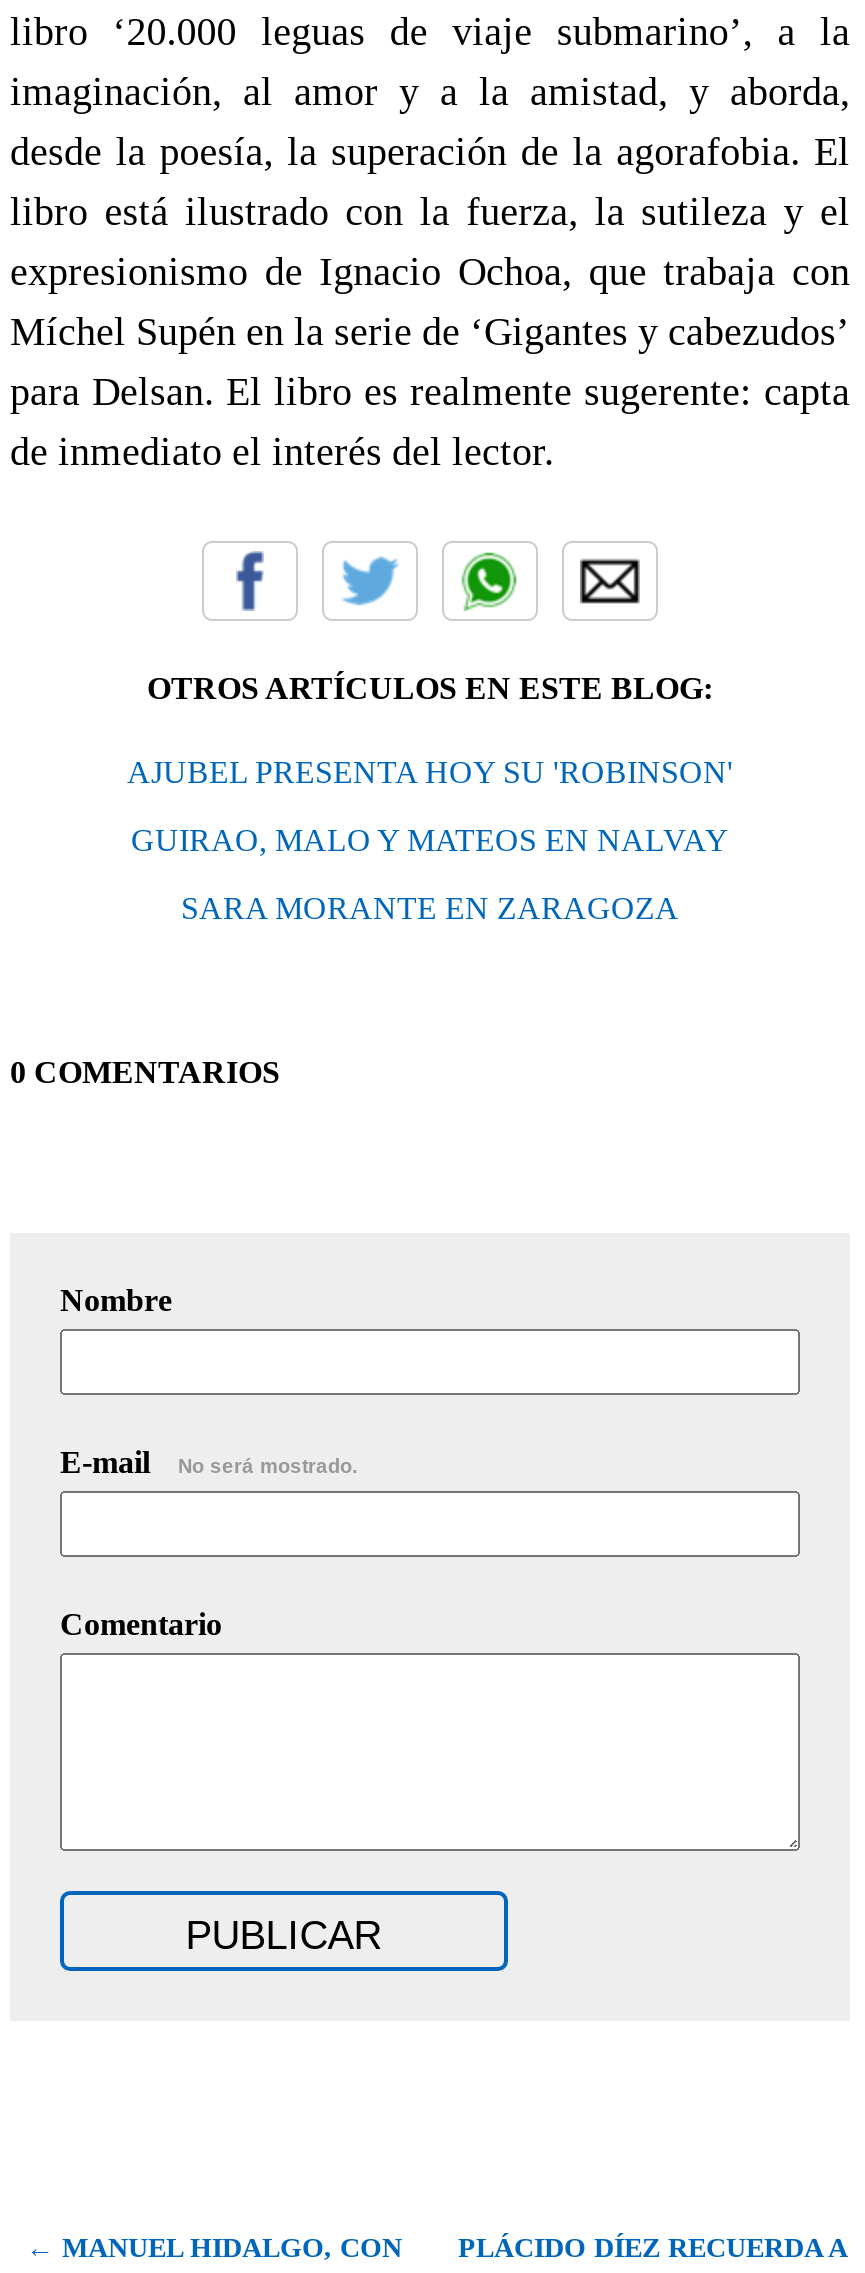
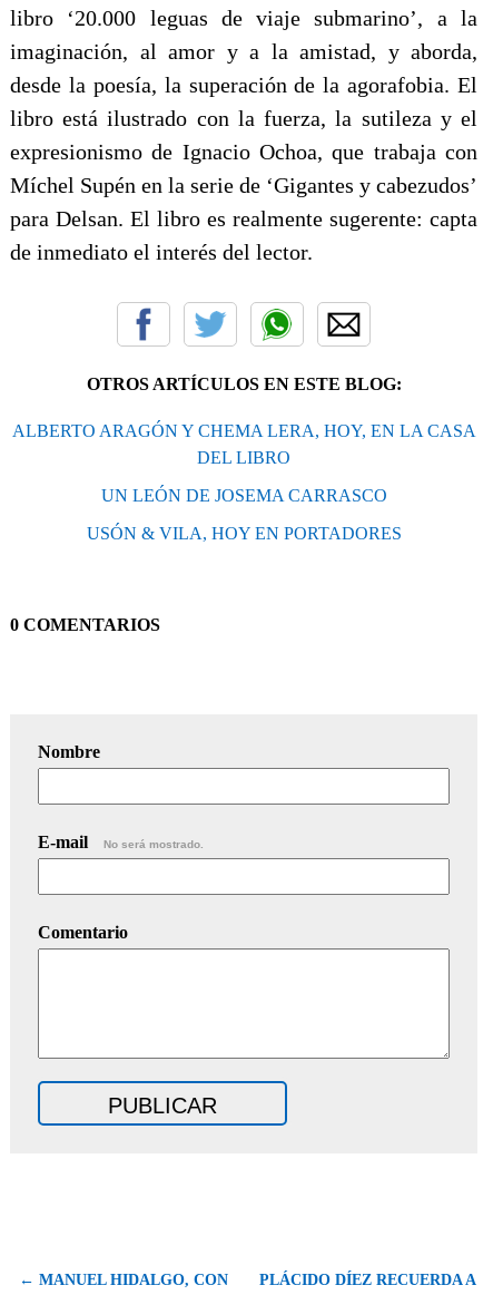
- AJUBEL PRESENTA HOY SU 'ROBINSON'
+ ALBERTO ARAGÓN Y CHEMA LERA, HOY, EN LA CASA
+ DEL LIBRO

- GUIRAO, MALO Y MATEOS EN NALVAY
+ UN LEÓN DE JOSEMA CARRASCO

- SARA MORANTE EN ZARAGOZA
+ USÓN & VILA, HOY EN PORTADORES
